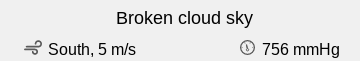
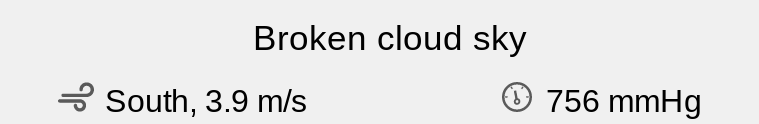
- South, 5 m/s
+ South, 3.9 m/s
